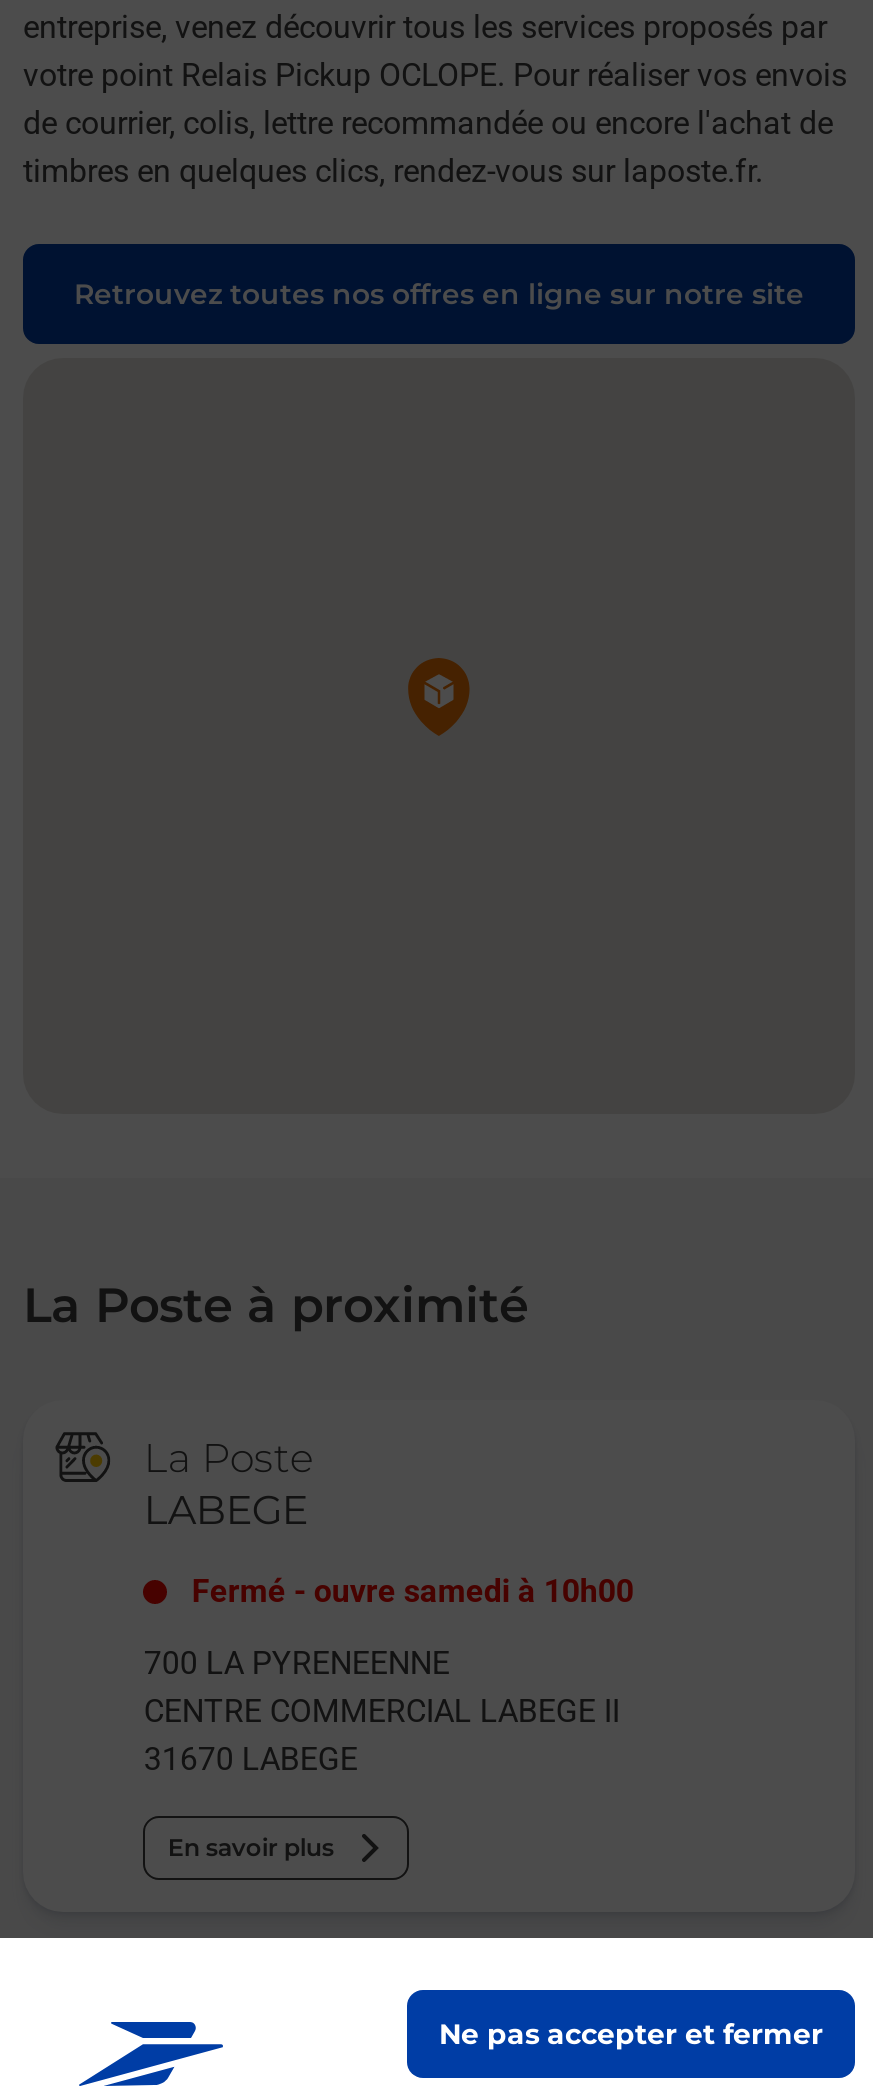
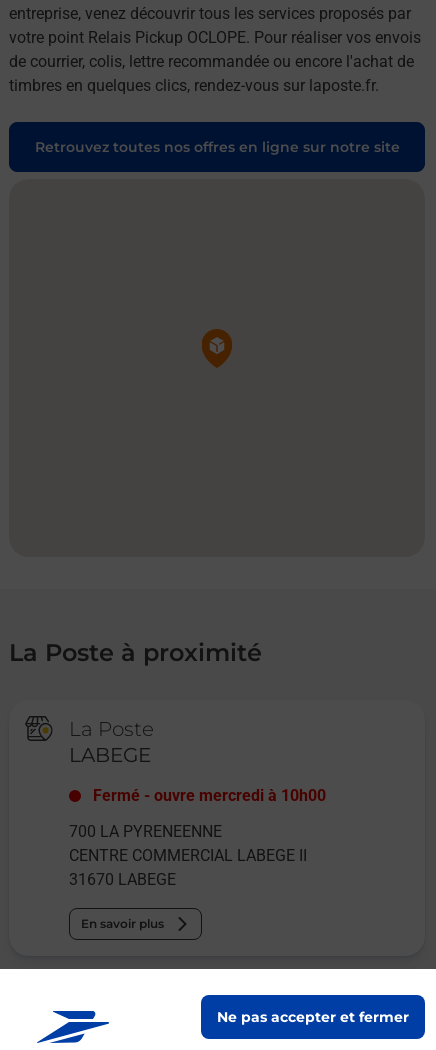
- Fermé - ouvre samedi à 10h00
+ Fermé - ouvre mercredi à 10h00
